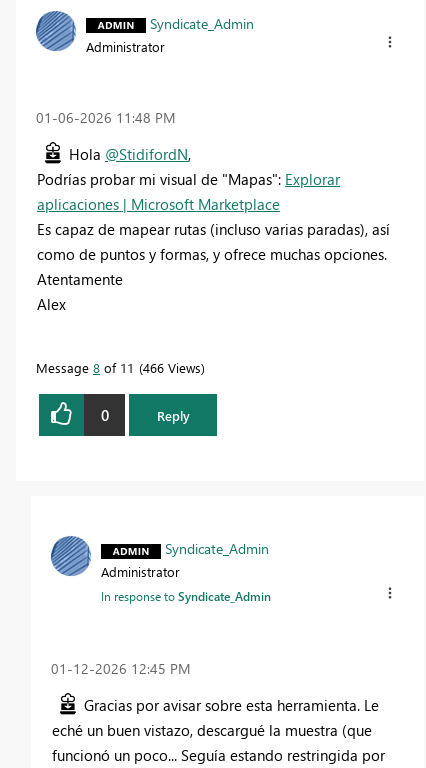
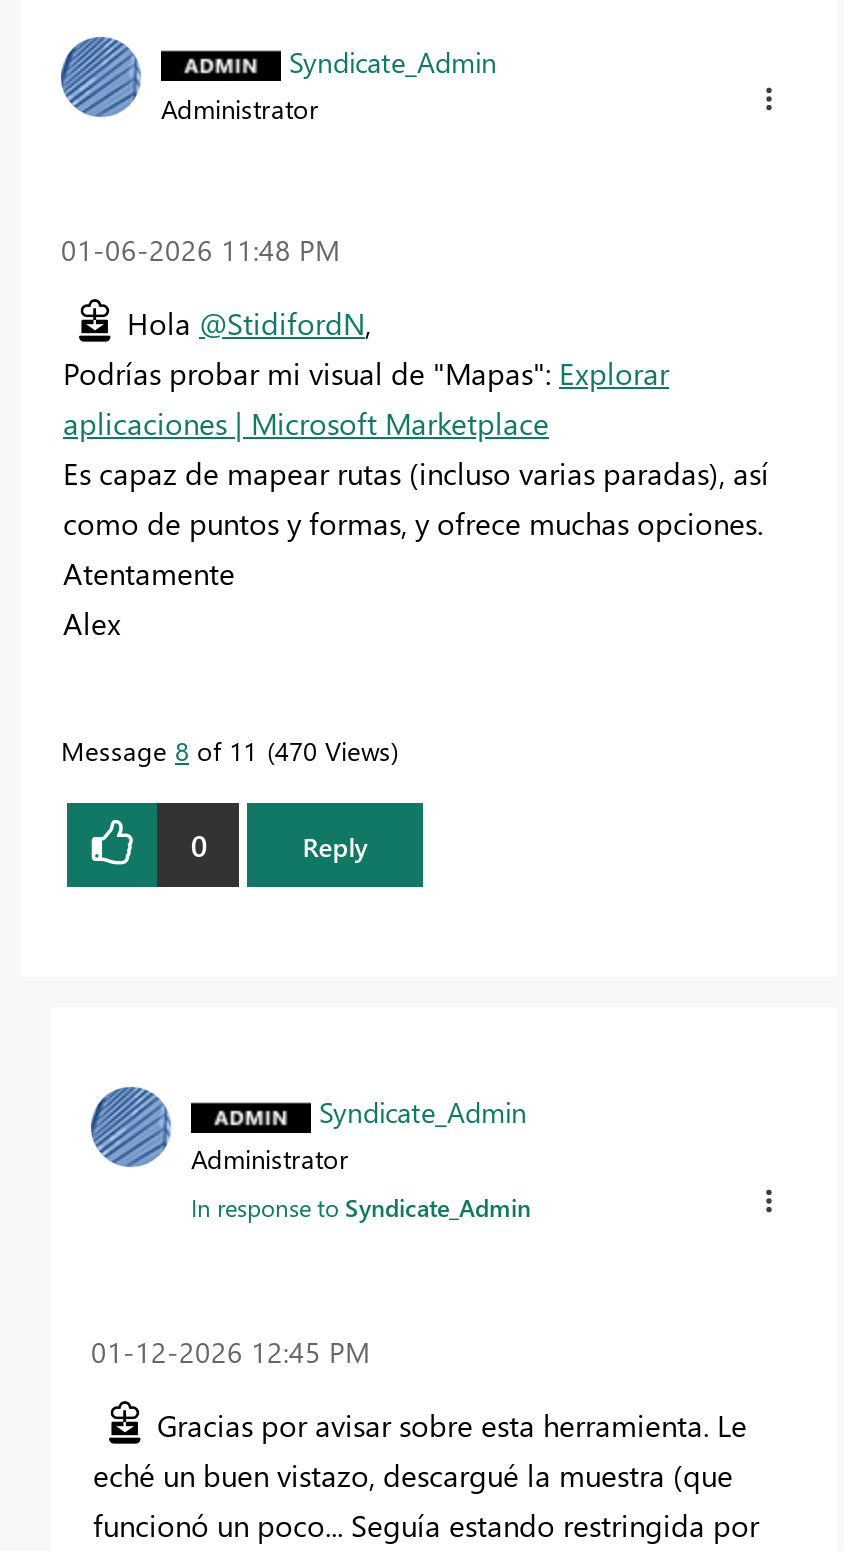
- Message 8 of 11 466 Views
+ Message 8 of 11 470 Views
